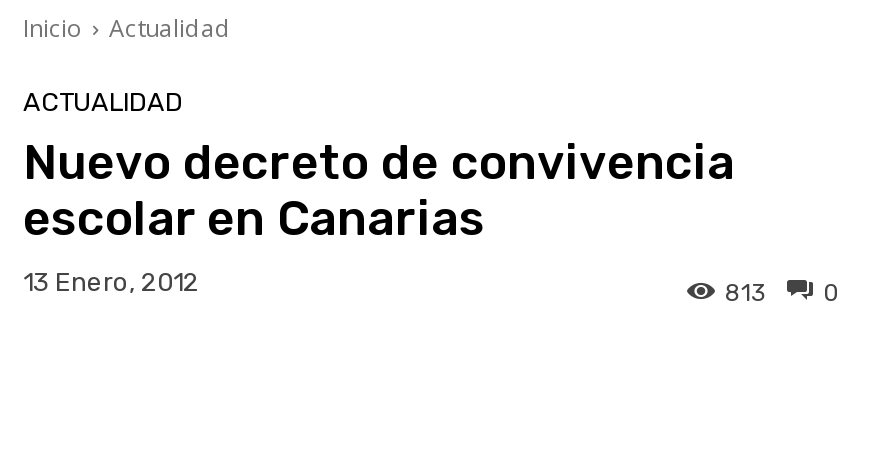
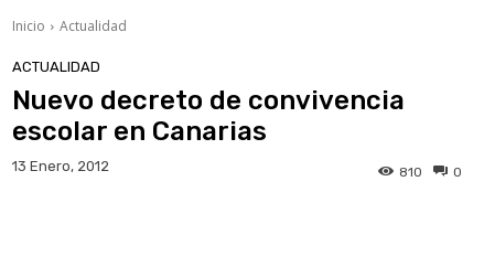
- 813 0
+ 810 0
